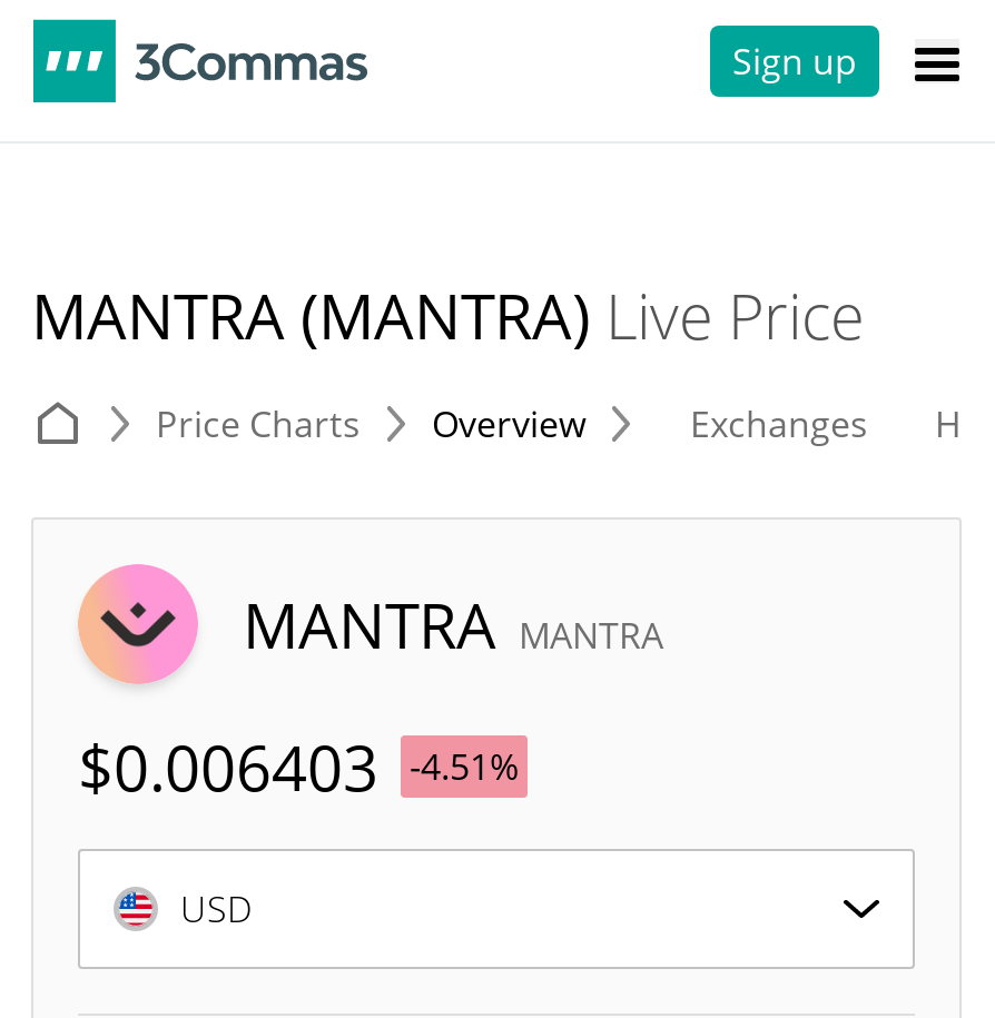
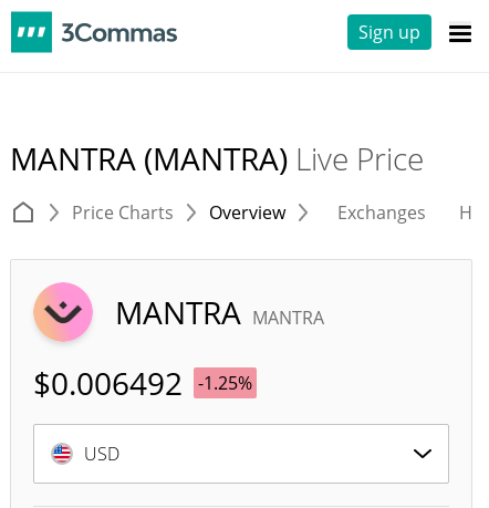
- $0.006403
+ $0.006492

- -4.51%
+ -1.25%
